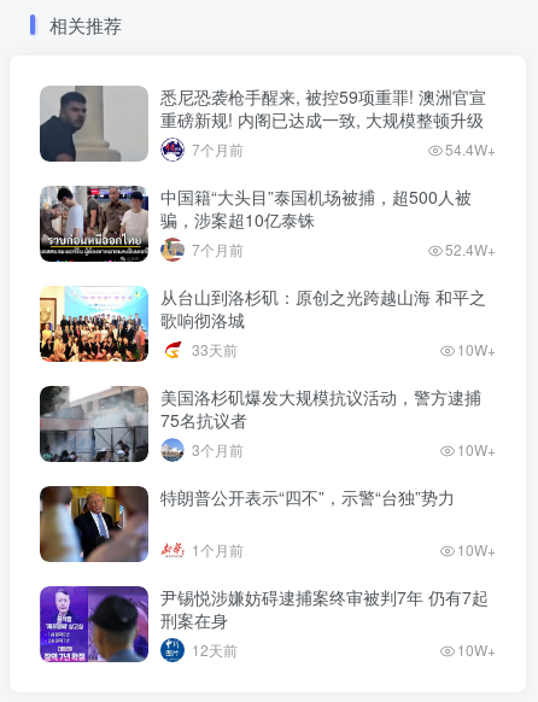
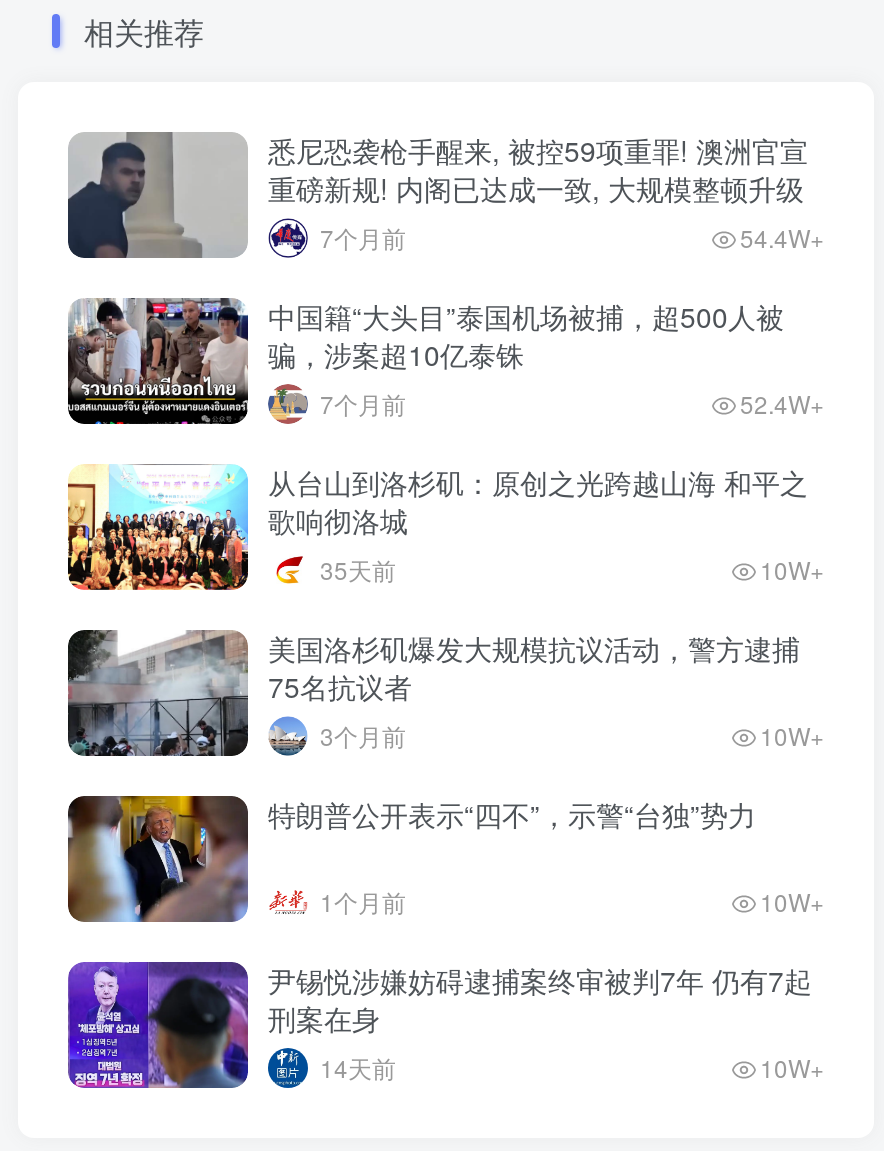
- 33天前
+ 35天前

- 12天前
+ 14天前
